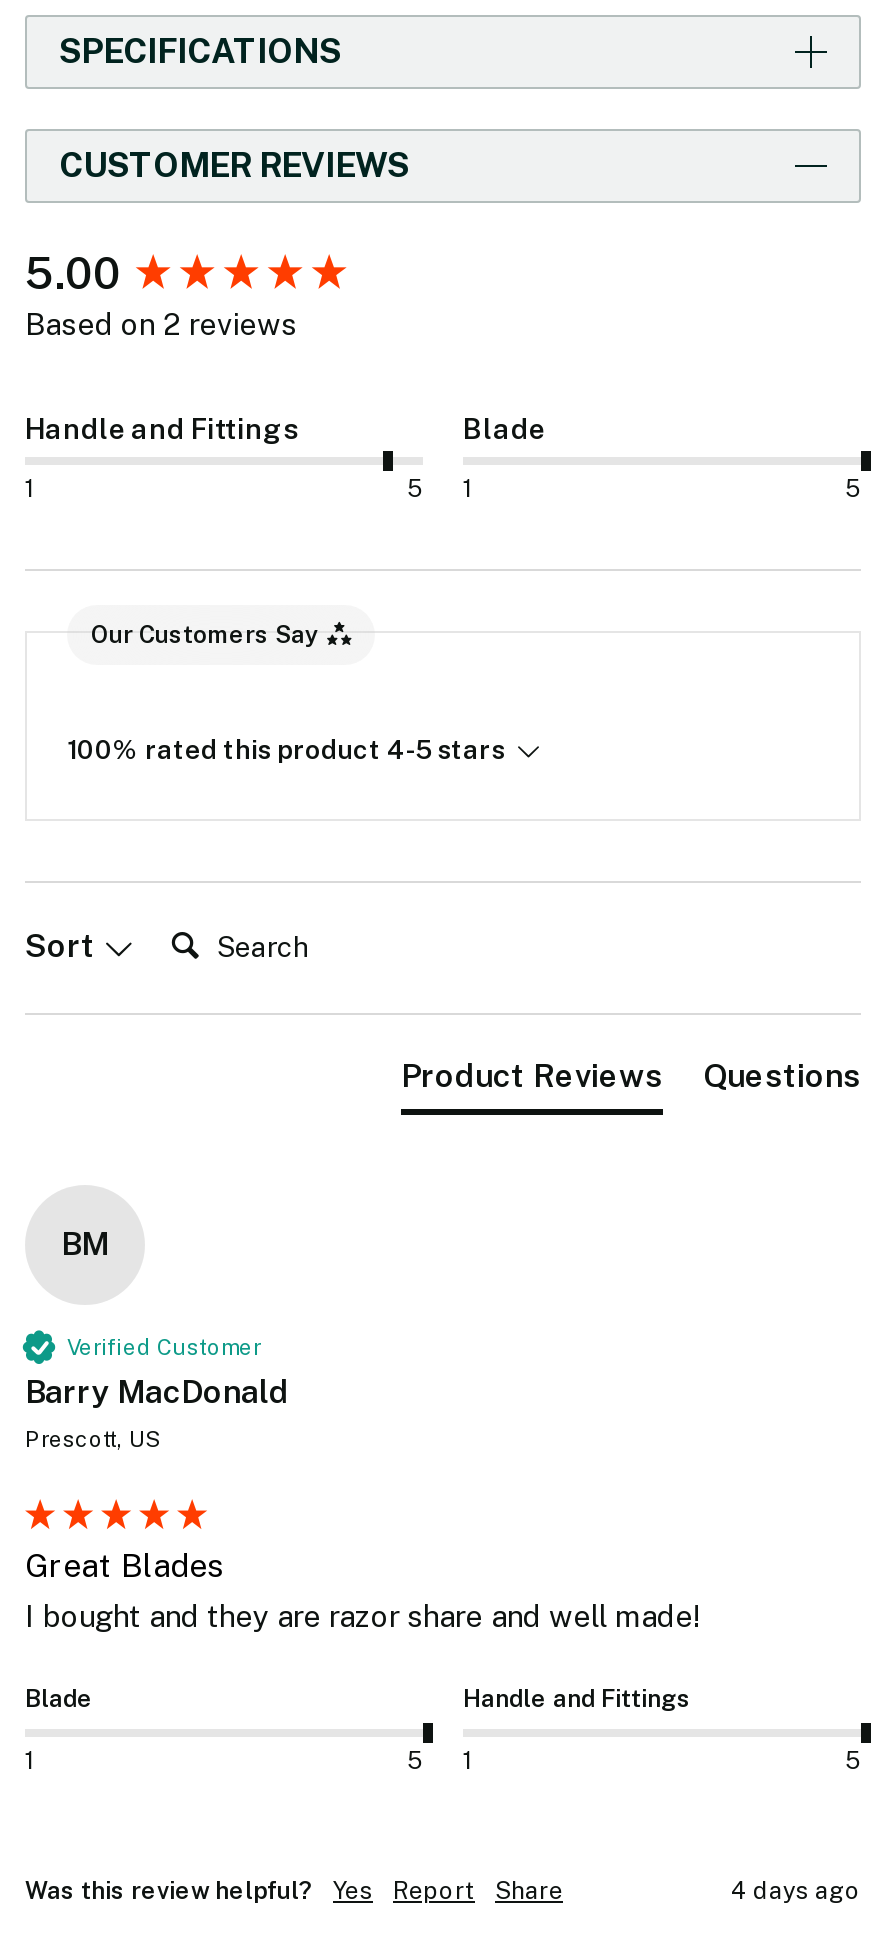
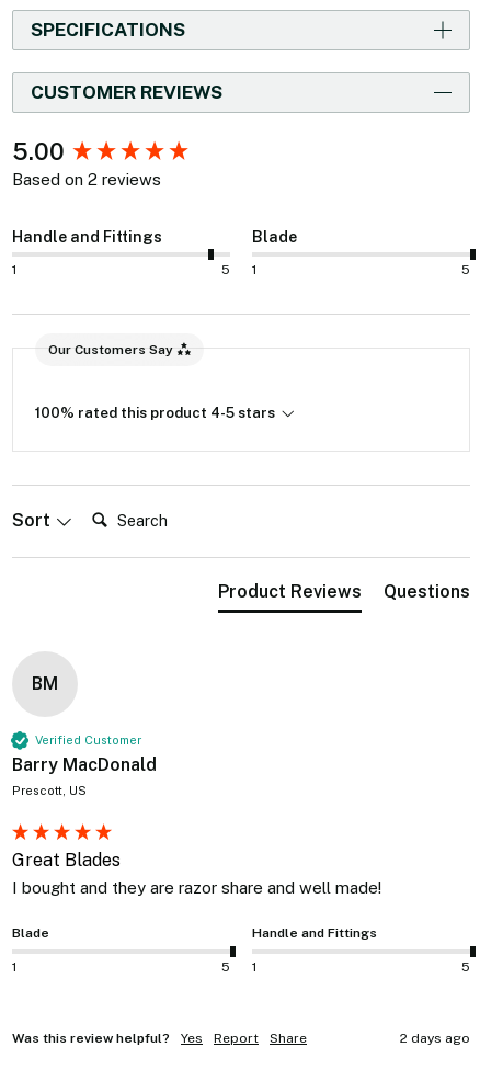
- 4 days ago
+ 2 days ago
